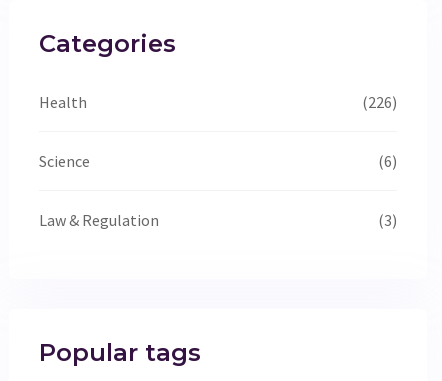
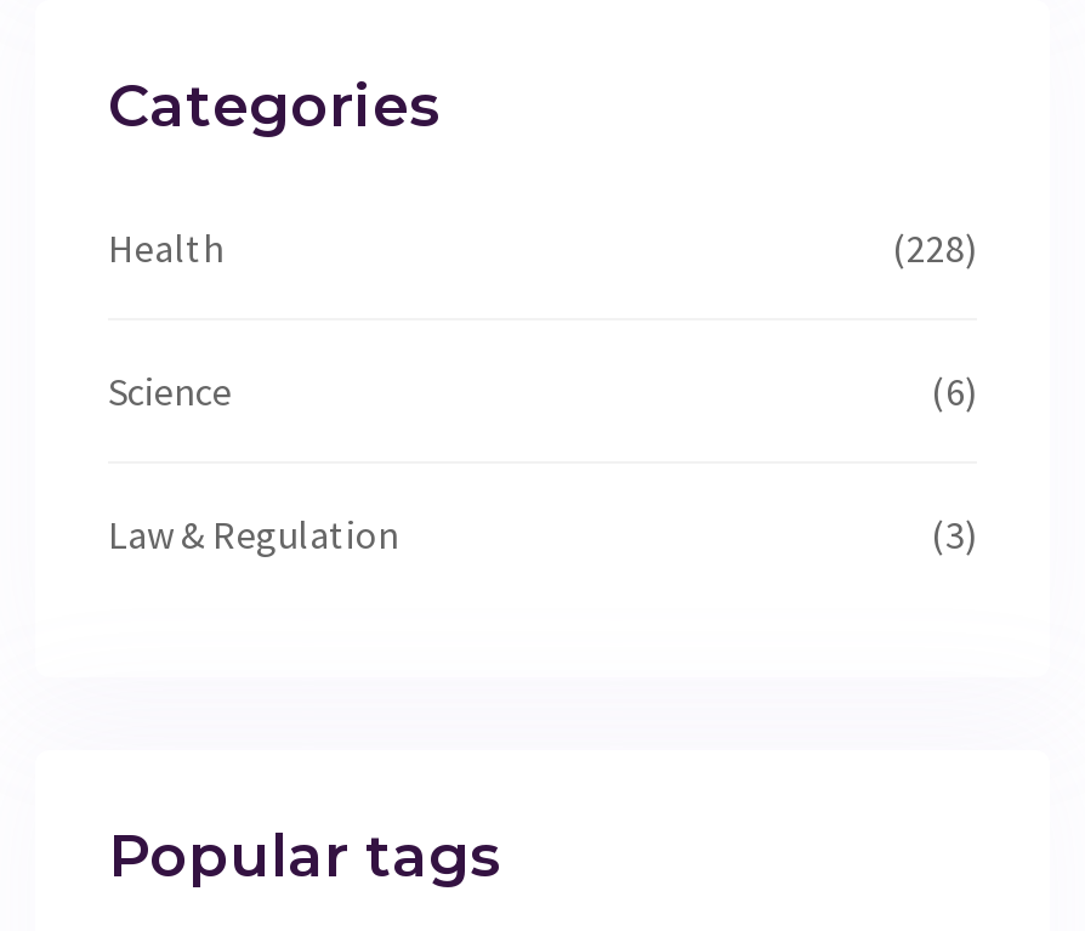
- (226)
+ (228)
